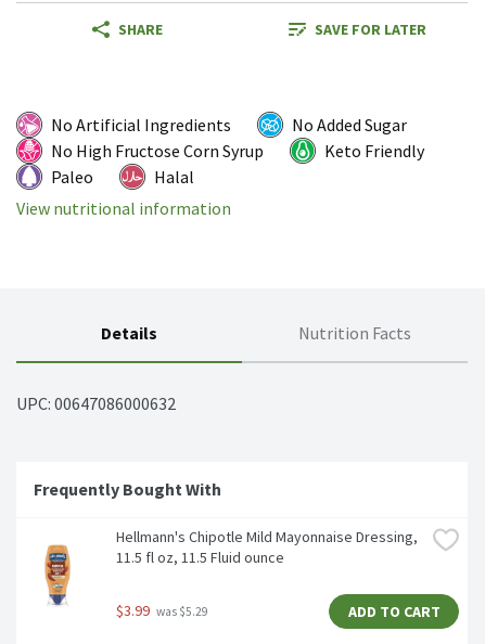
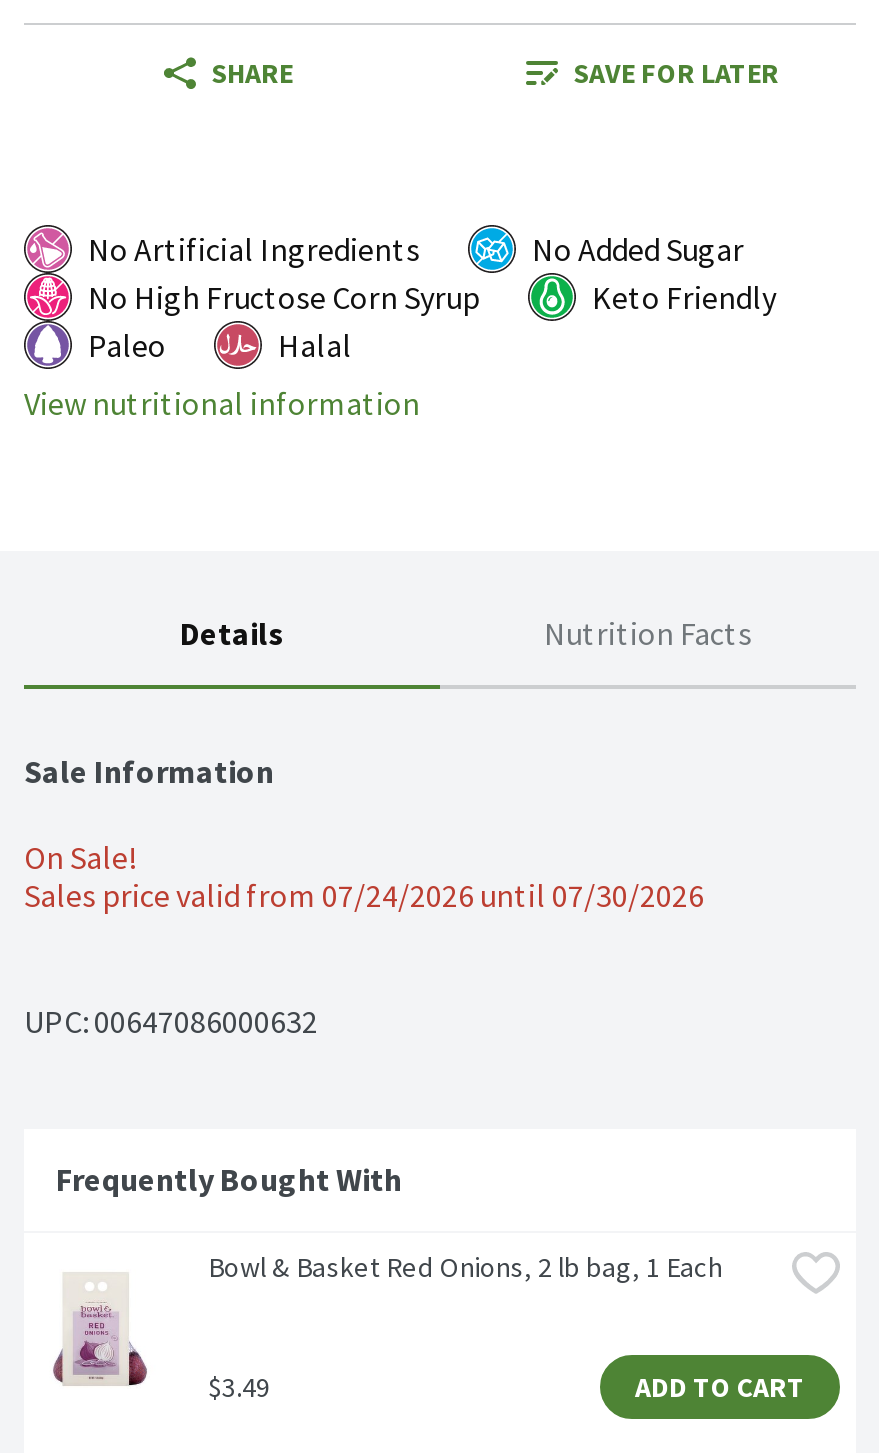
+ Sale Information
+ On Sale!
+ Sales price valid from 07/24/2026 until 07/30/2026

- [image]
- Hellmann's Chipotle Mild Mayonnaise Dressing,
- 11.5 fl oz, 11.5 Fluid ounce
+ [image]
+ Bowl & Basket Red Onions, 2 lb bag, 1 Each

- $3.99 was $5.29
+ $3.49
